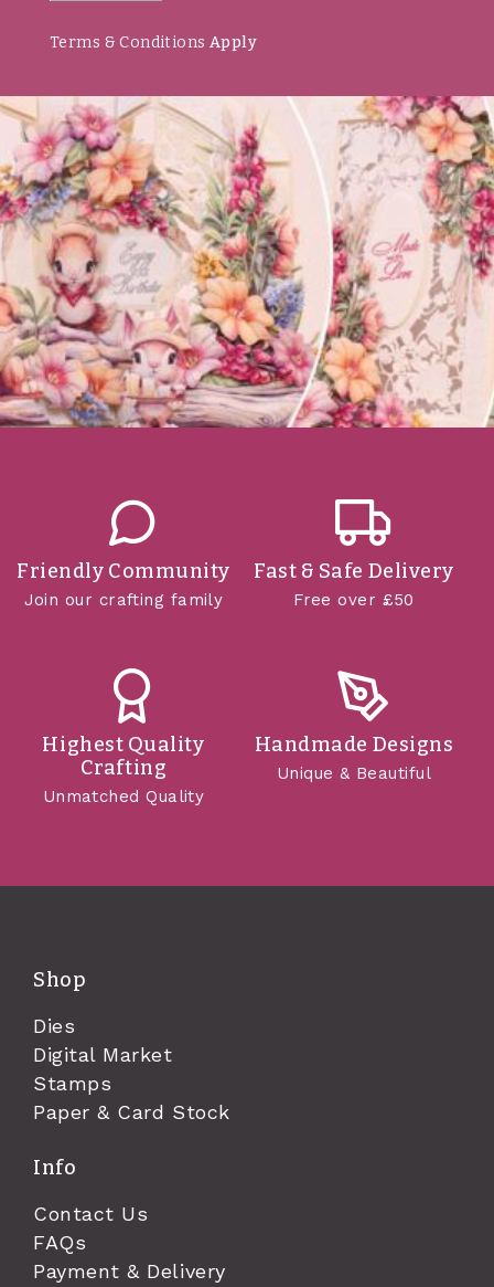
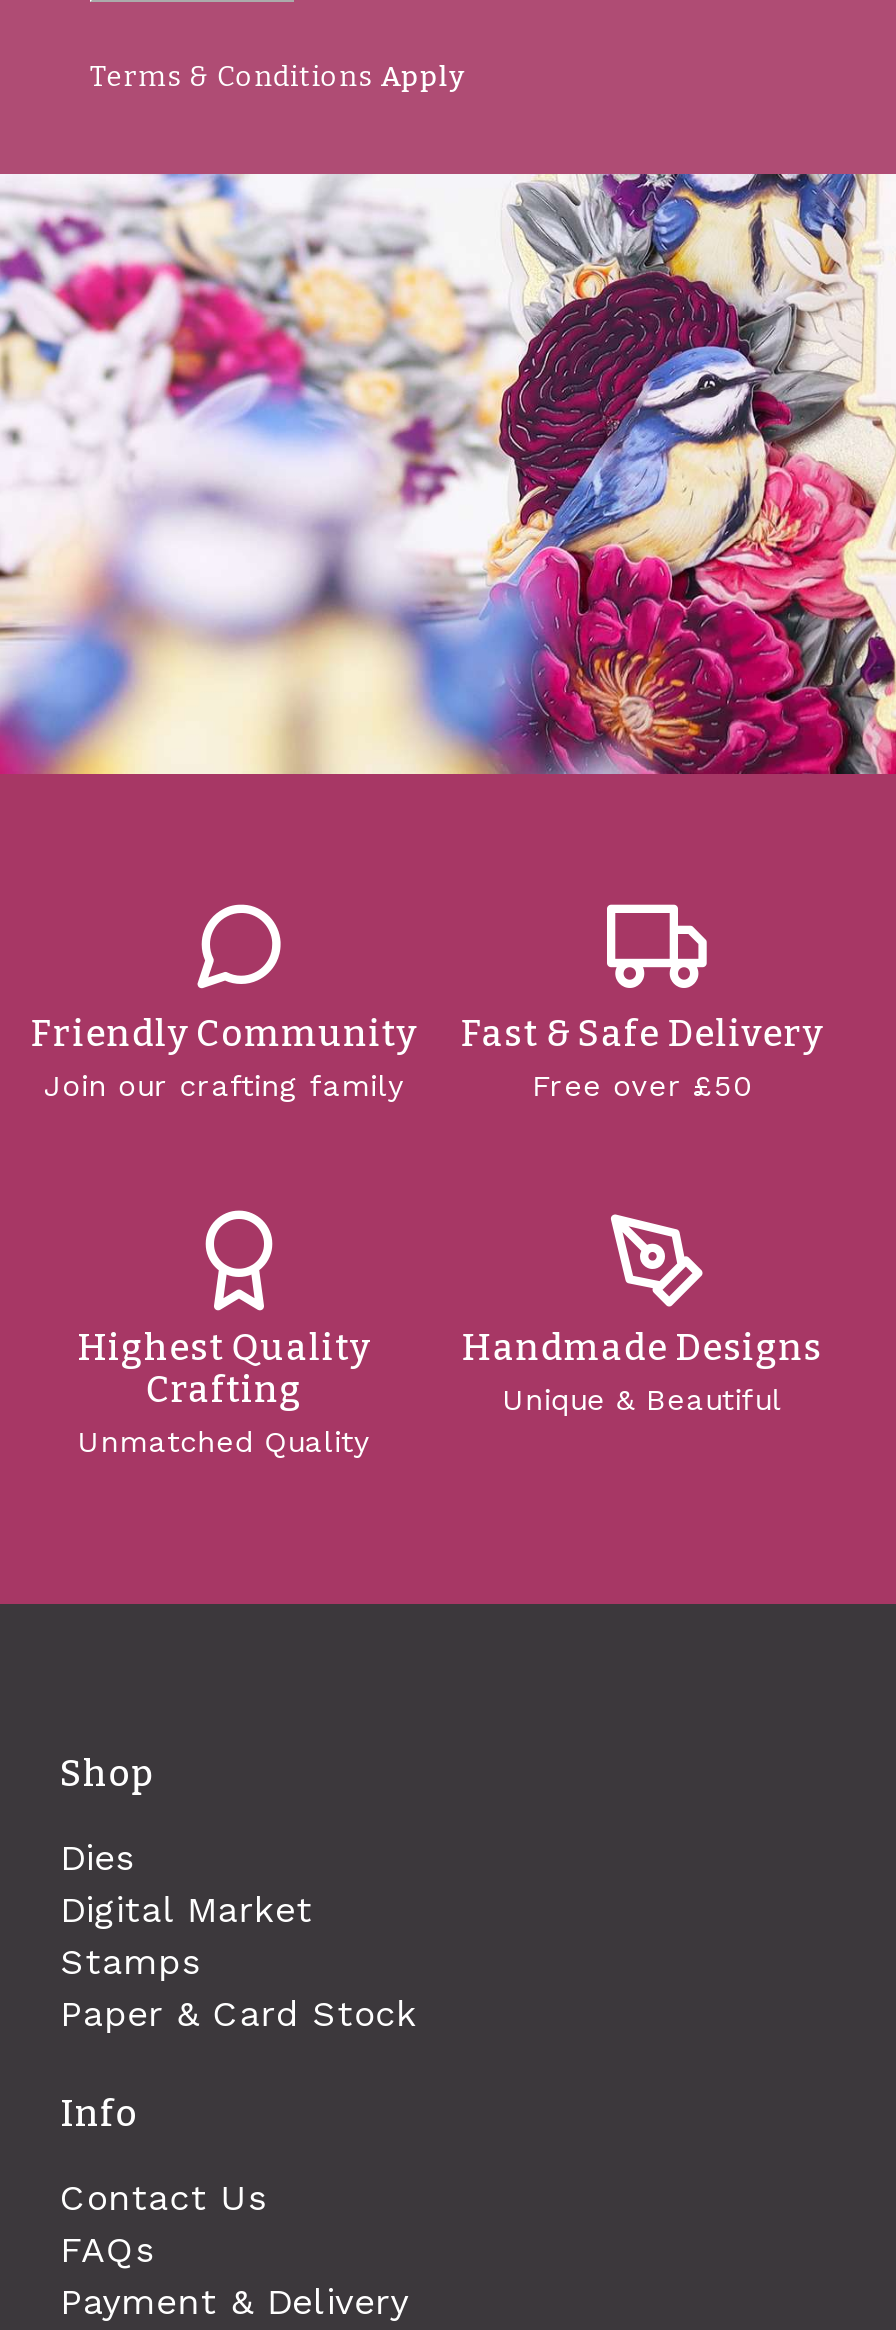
- [image]
+ [image]
